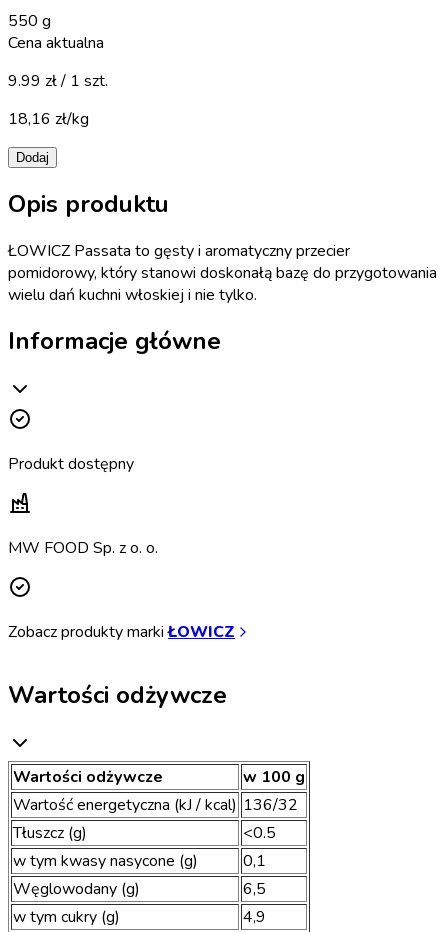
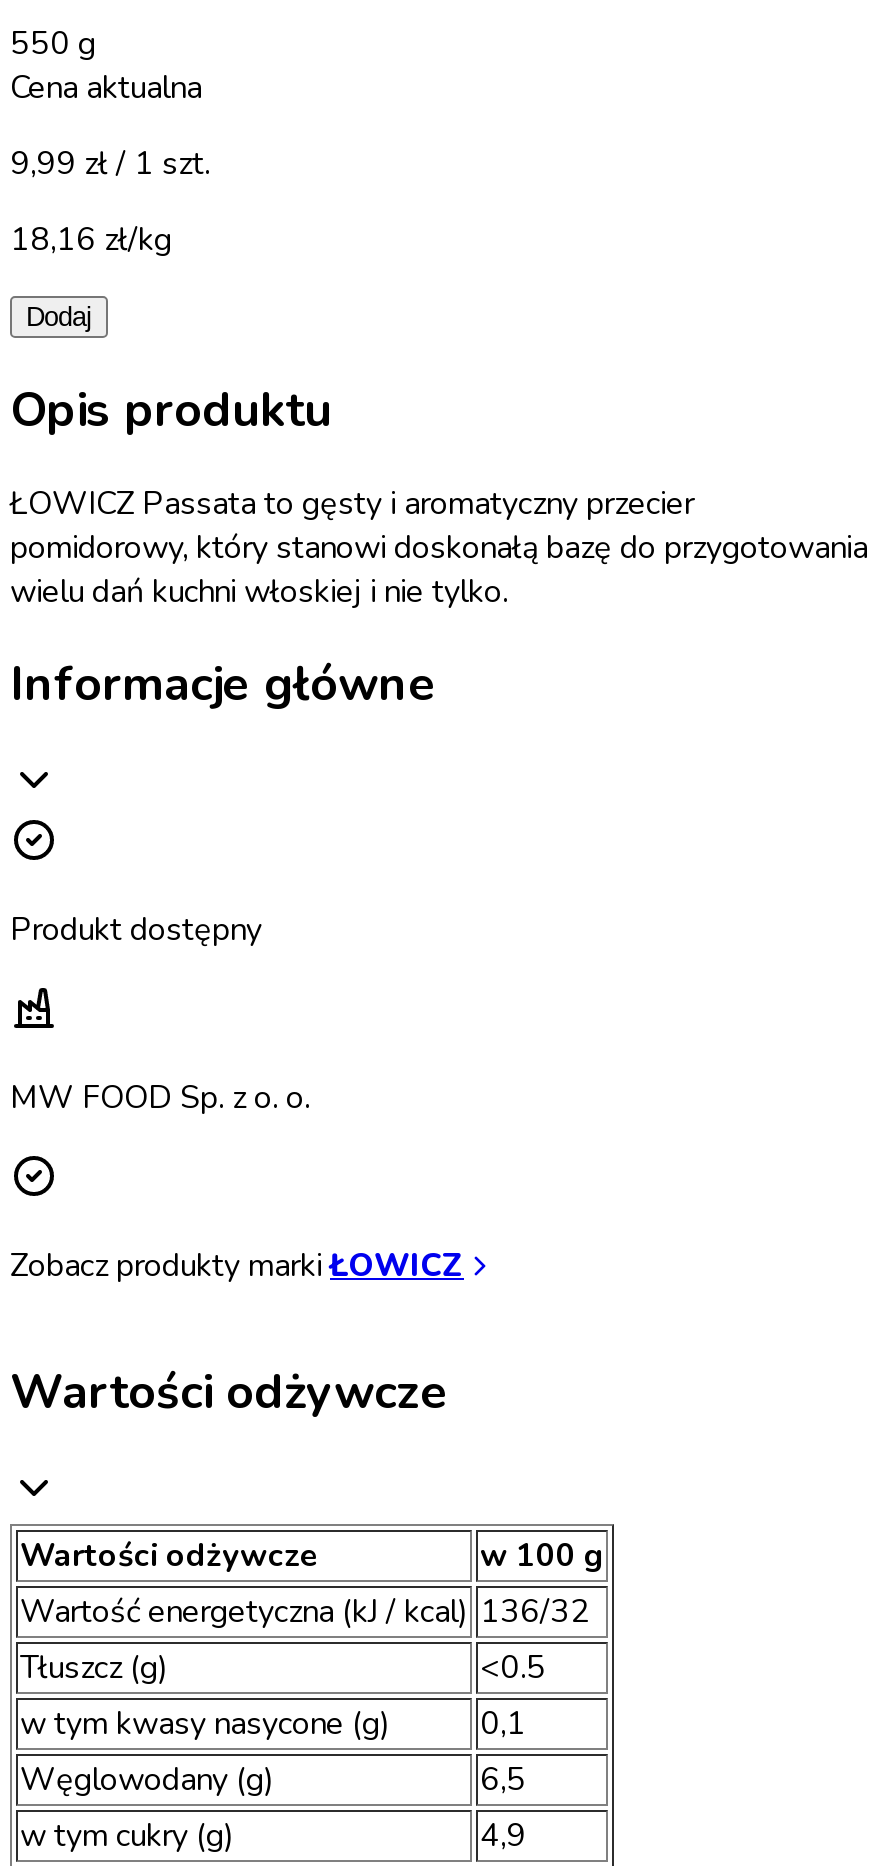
- 9.99 zł / 1 szt.
+ 9,99 zł / 1 szt.
